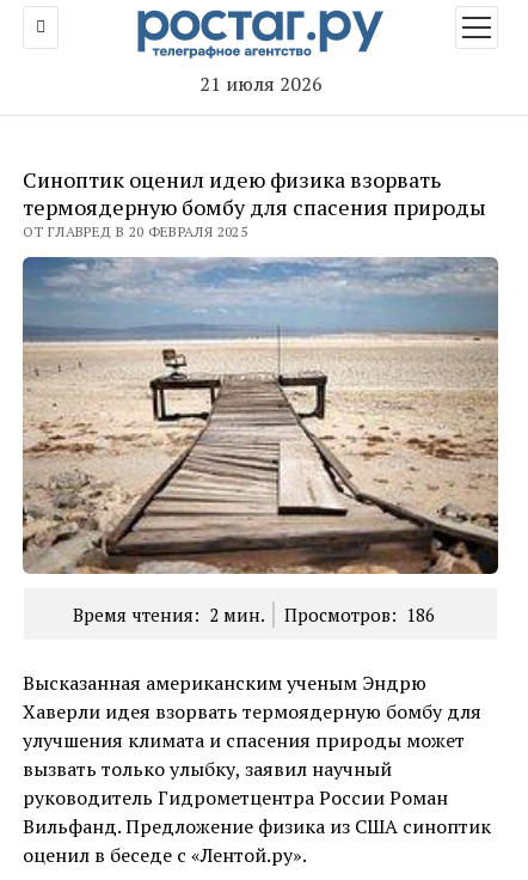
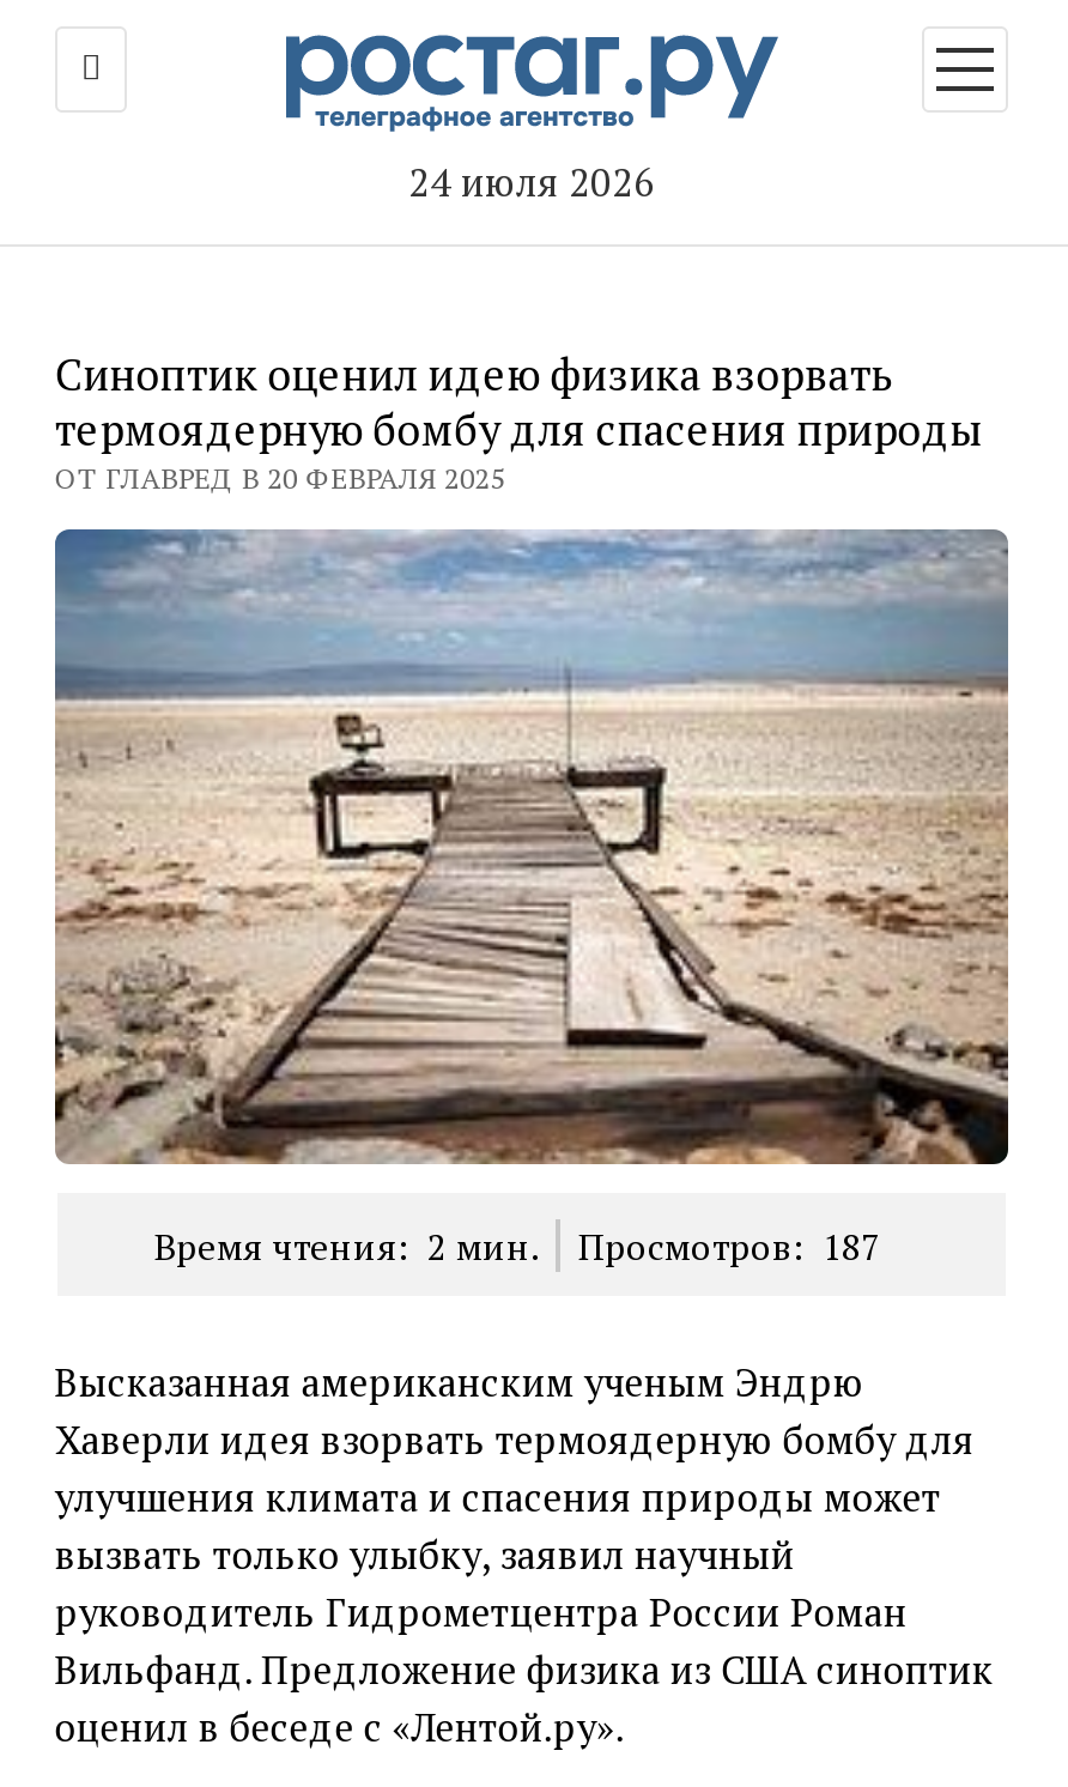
- 21 июля 2026
+ 24 июля 2026

- Время чтения: 2 мин. Просмотров: 186
+ Время чтения: 2 мин. Просмотров: 187
